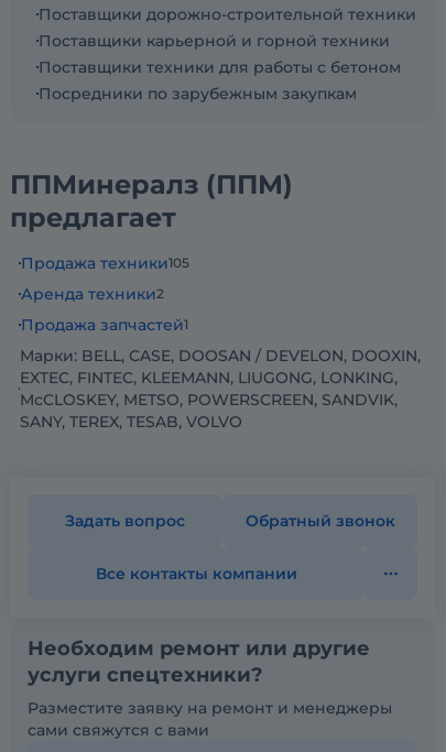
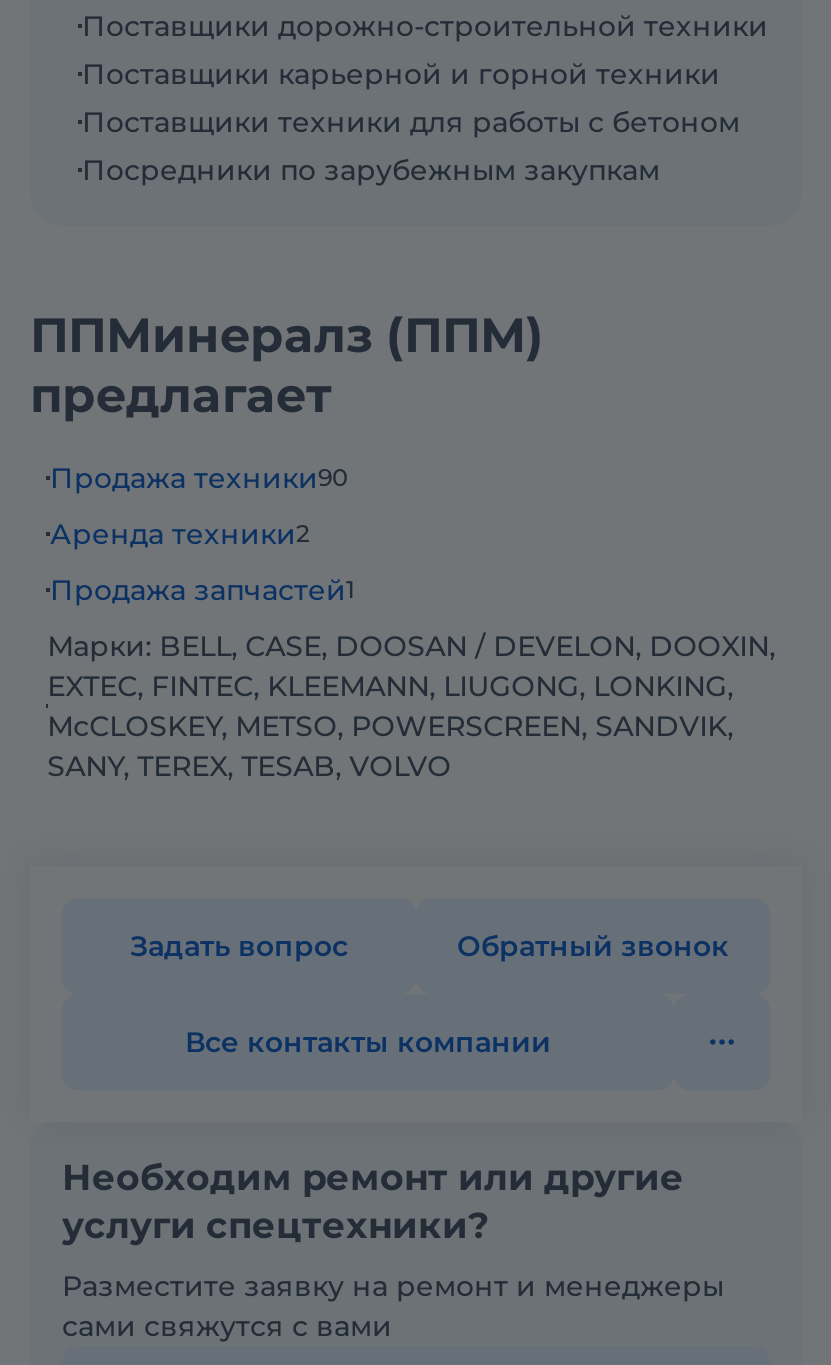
- Продажа техники105
+ Продажа техники90
